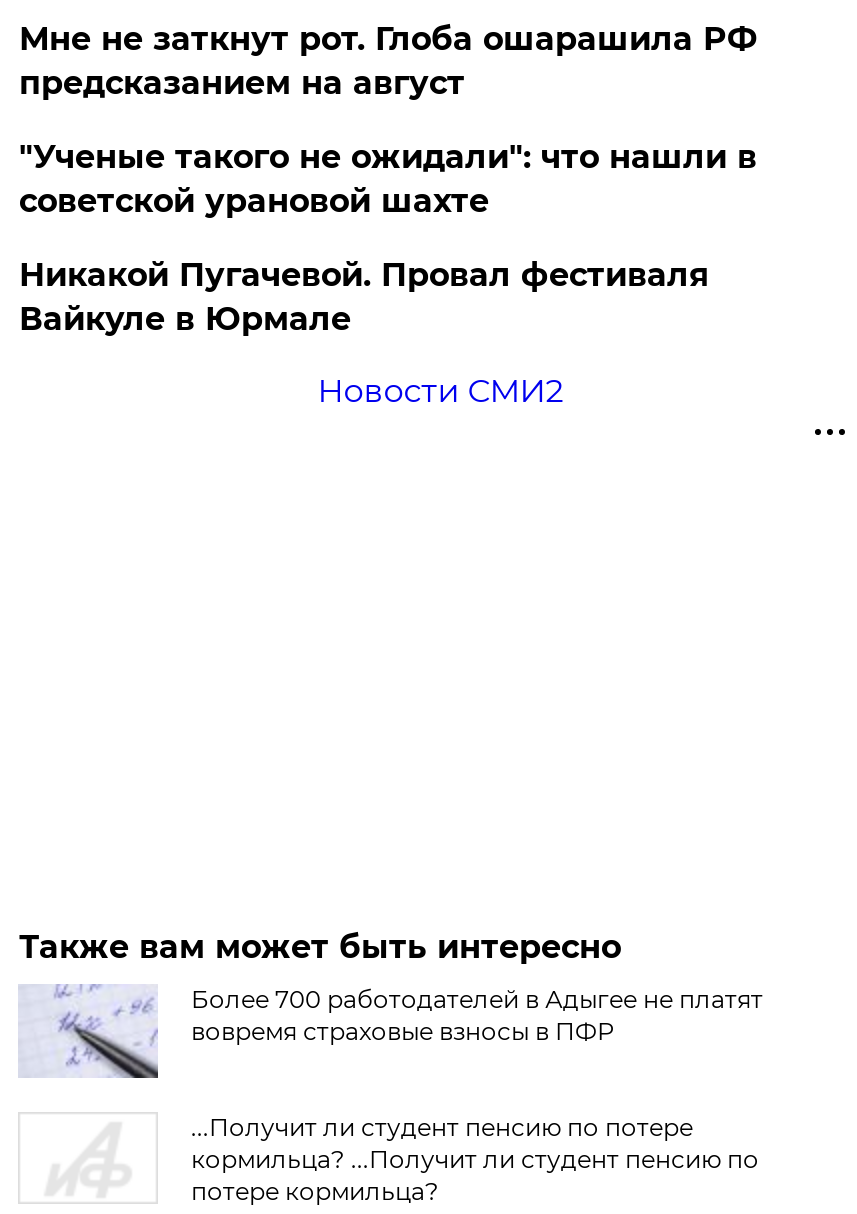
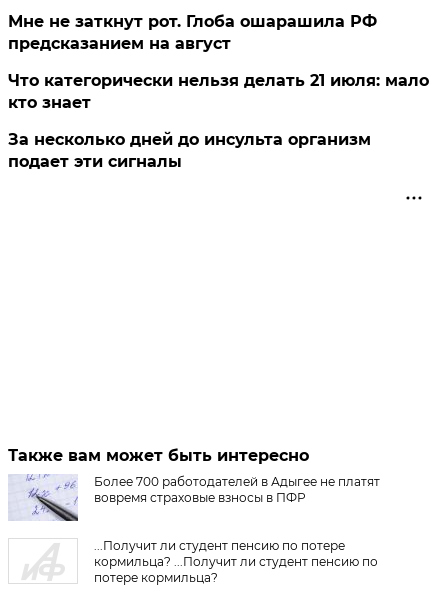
- "Ученые такого не ожидали": что нашли в
- советской урановой шахте
- Никакой Пугачевой. Провал фестиваля
- Вайкуле в Юрмале
- Новости СМИ2
+ Что категорически нельзя делать 21 июля: мало
+ кто знает
+ За несколько дней до инсульта организм
+ подает эти сигналы
